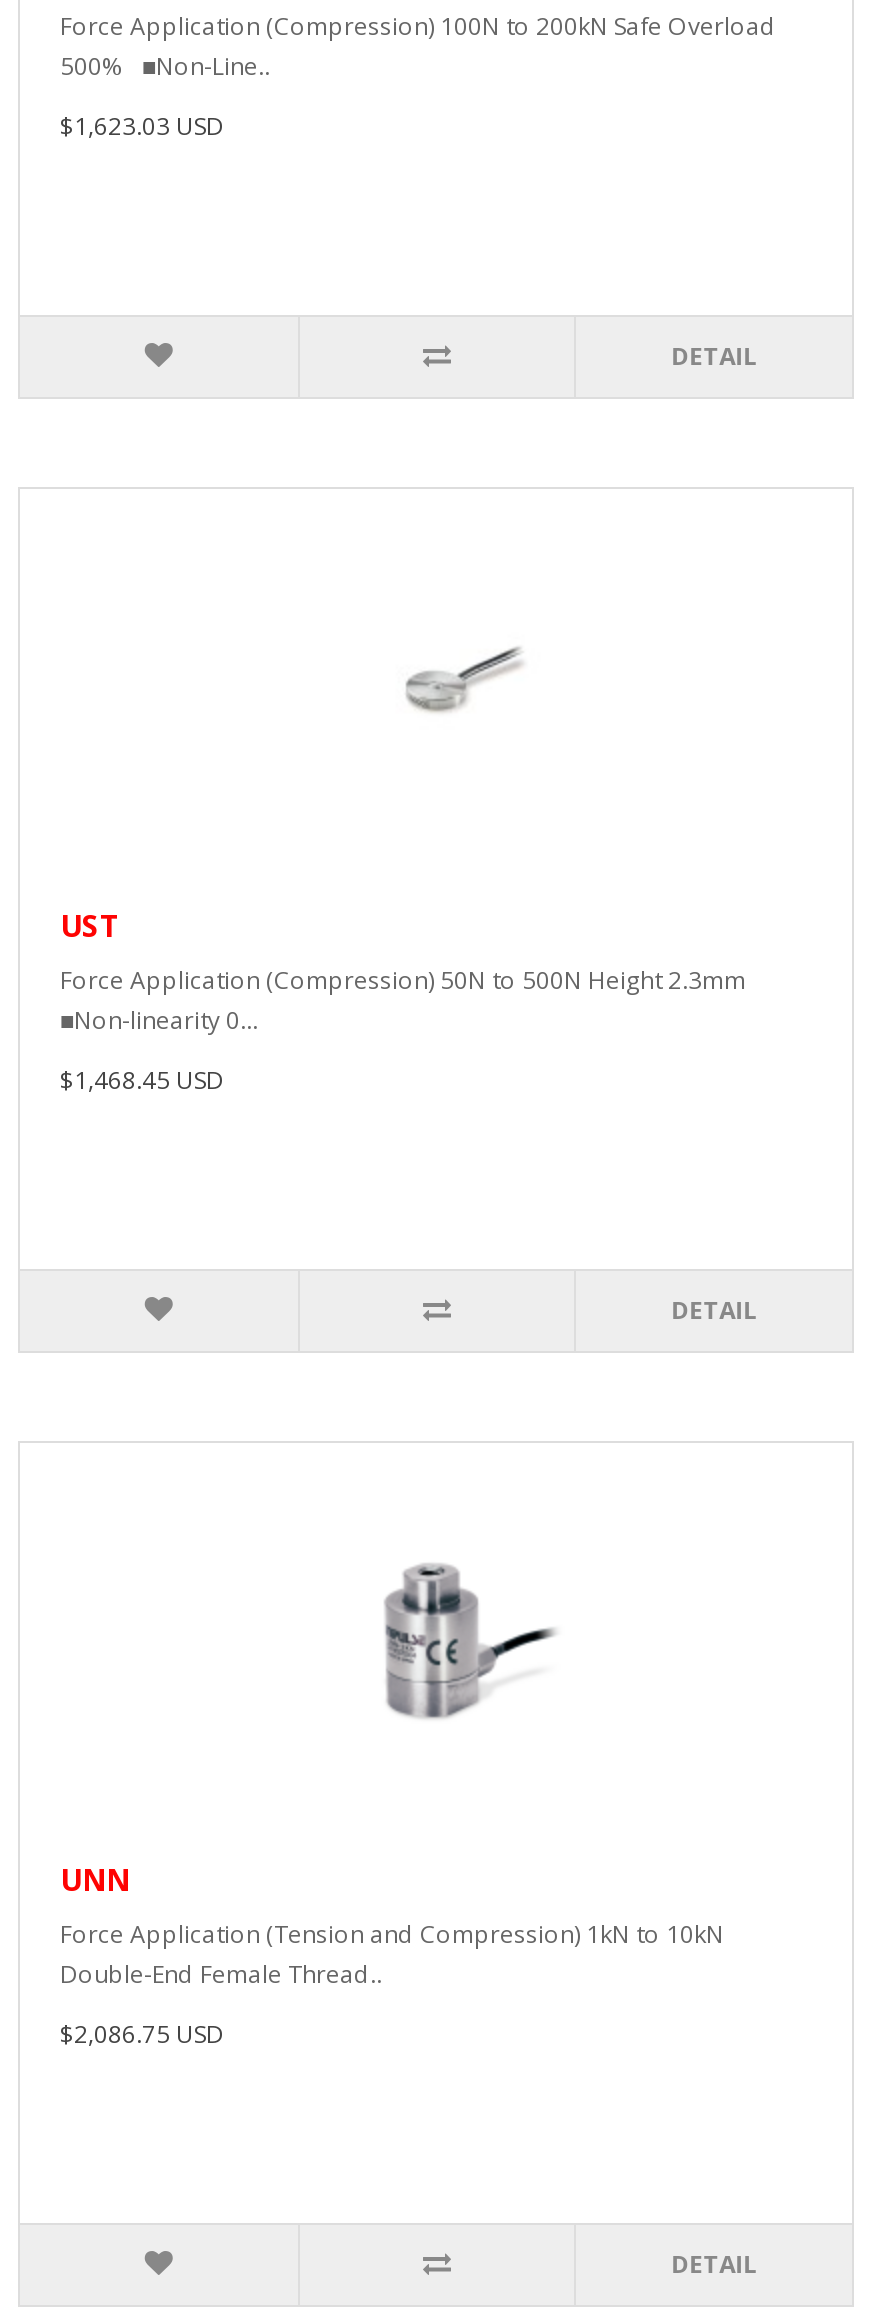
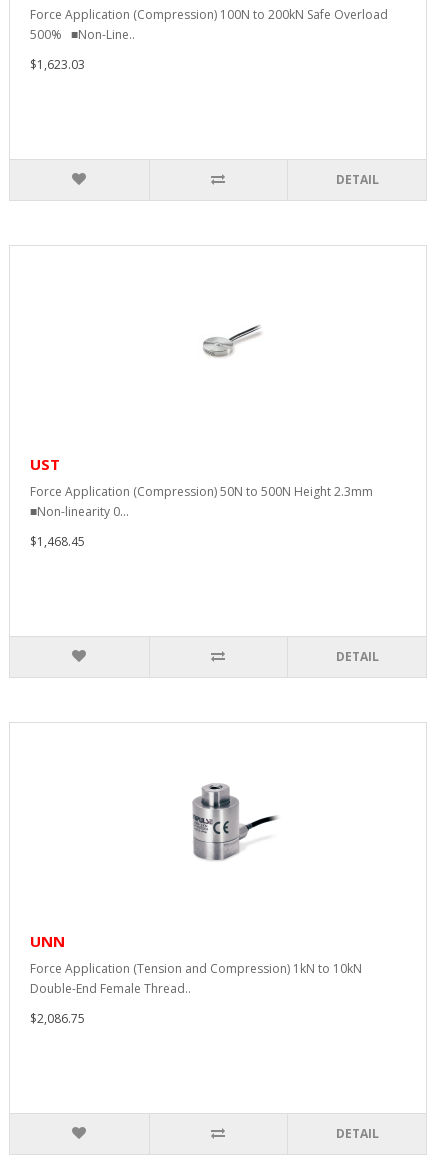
- $1,623.03 USD
+ $1,623.03

- $1,468.45 USD
+ $1,468.45

- $2,086.75 USD
+ $2,086.75
